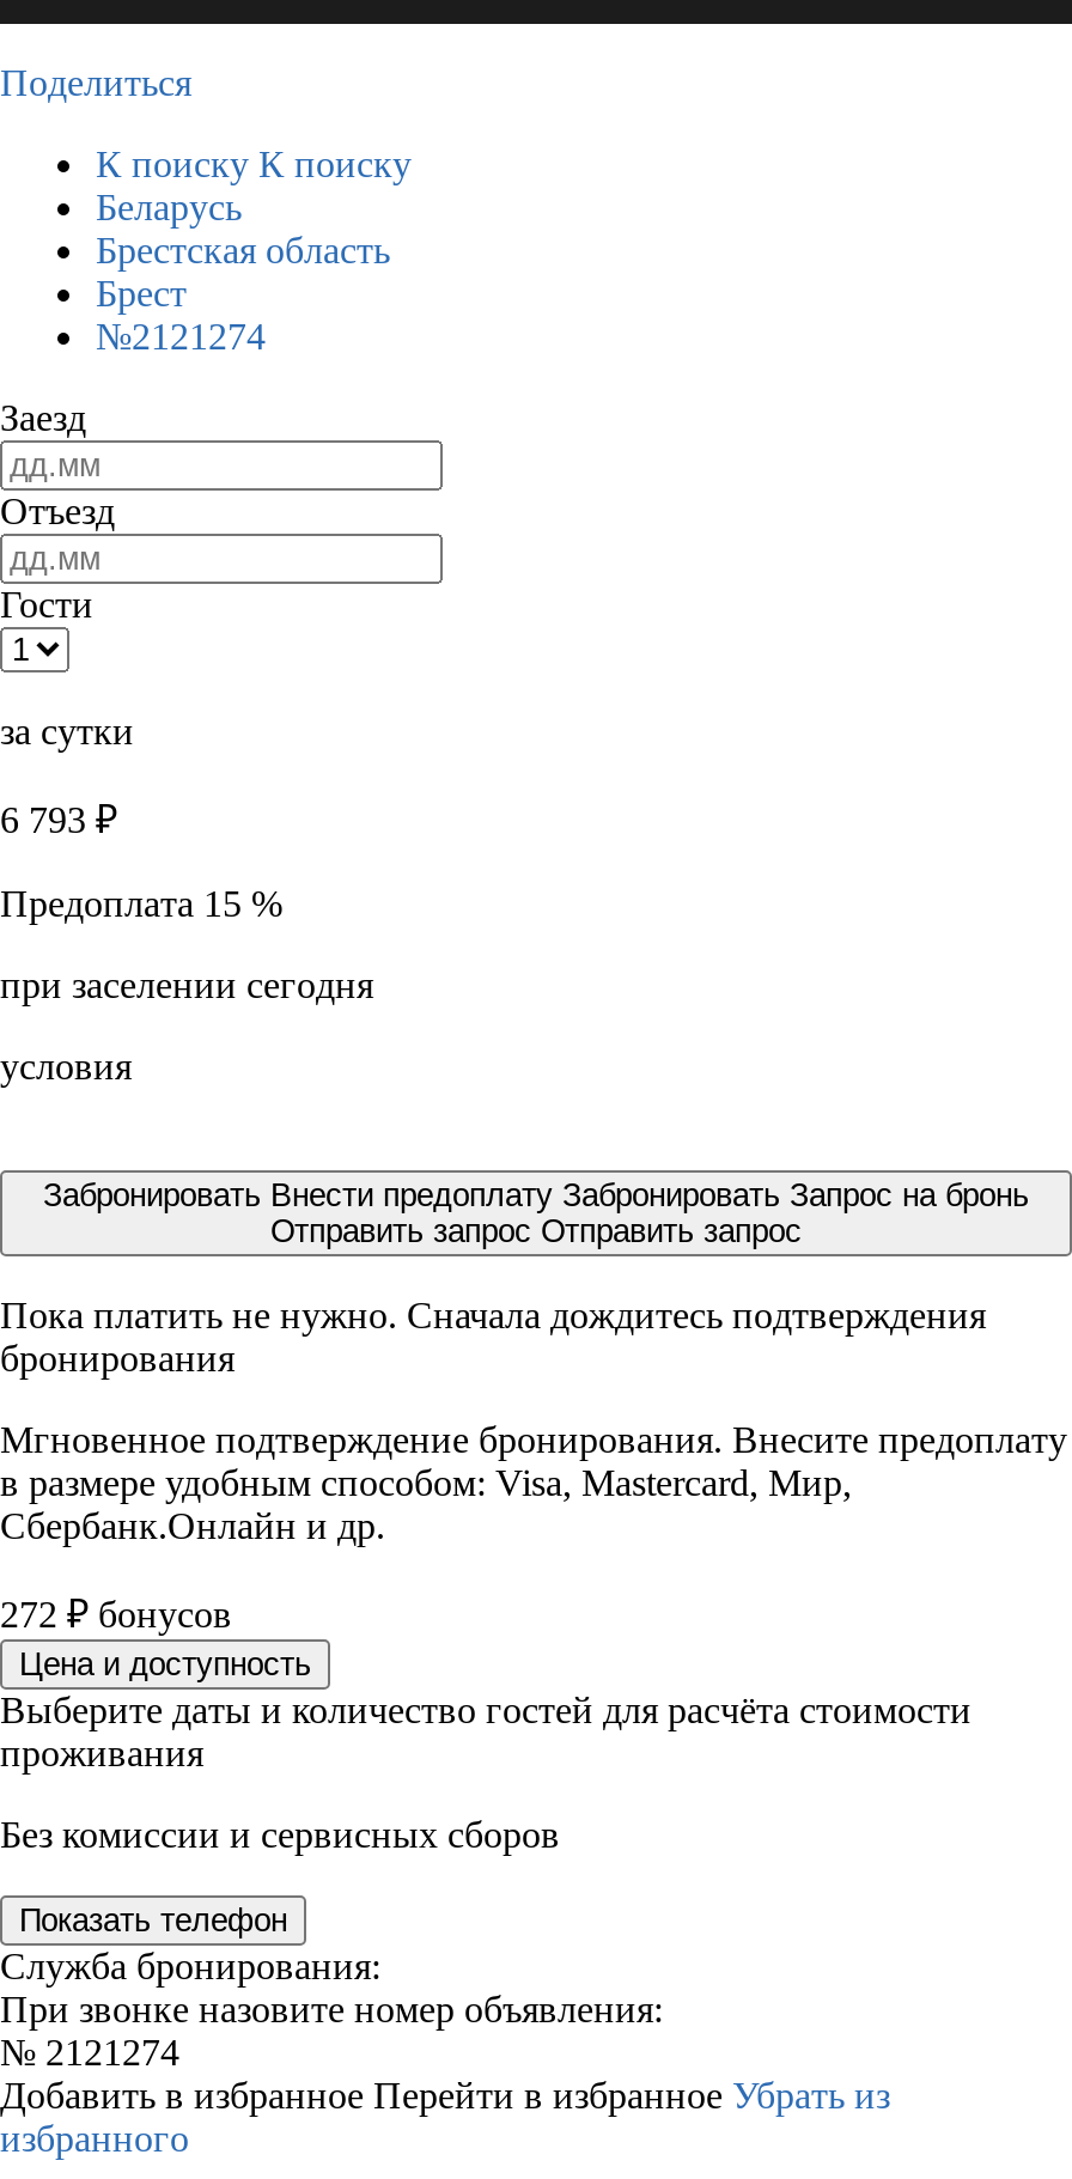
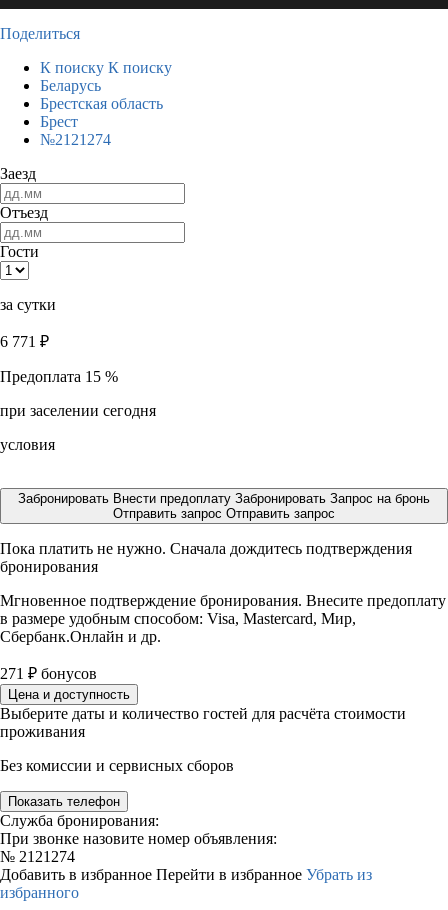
- 6 793 ₽
+ 6 771 ₽

- 272 ₽ бонусов
+ 271 ₽ бонусов
